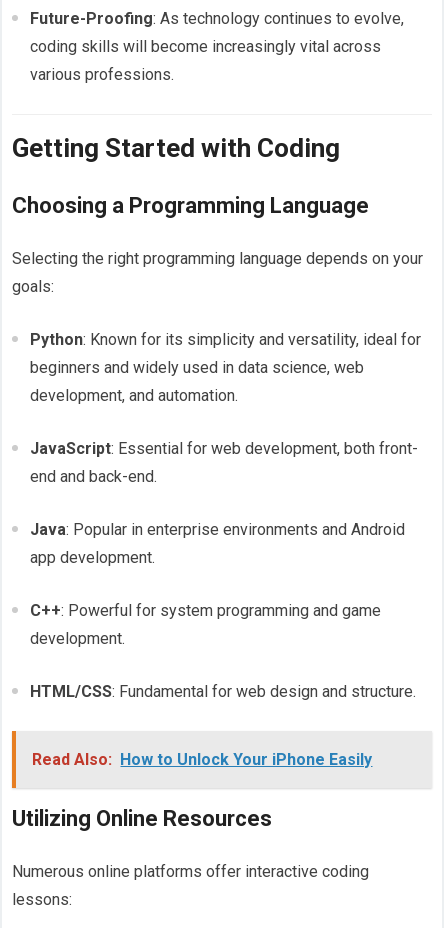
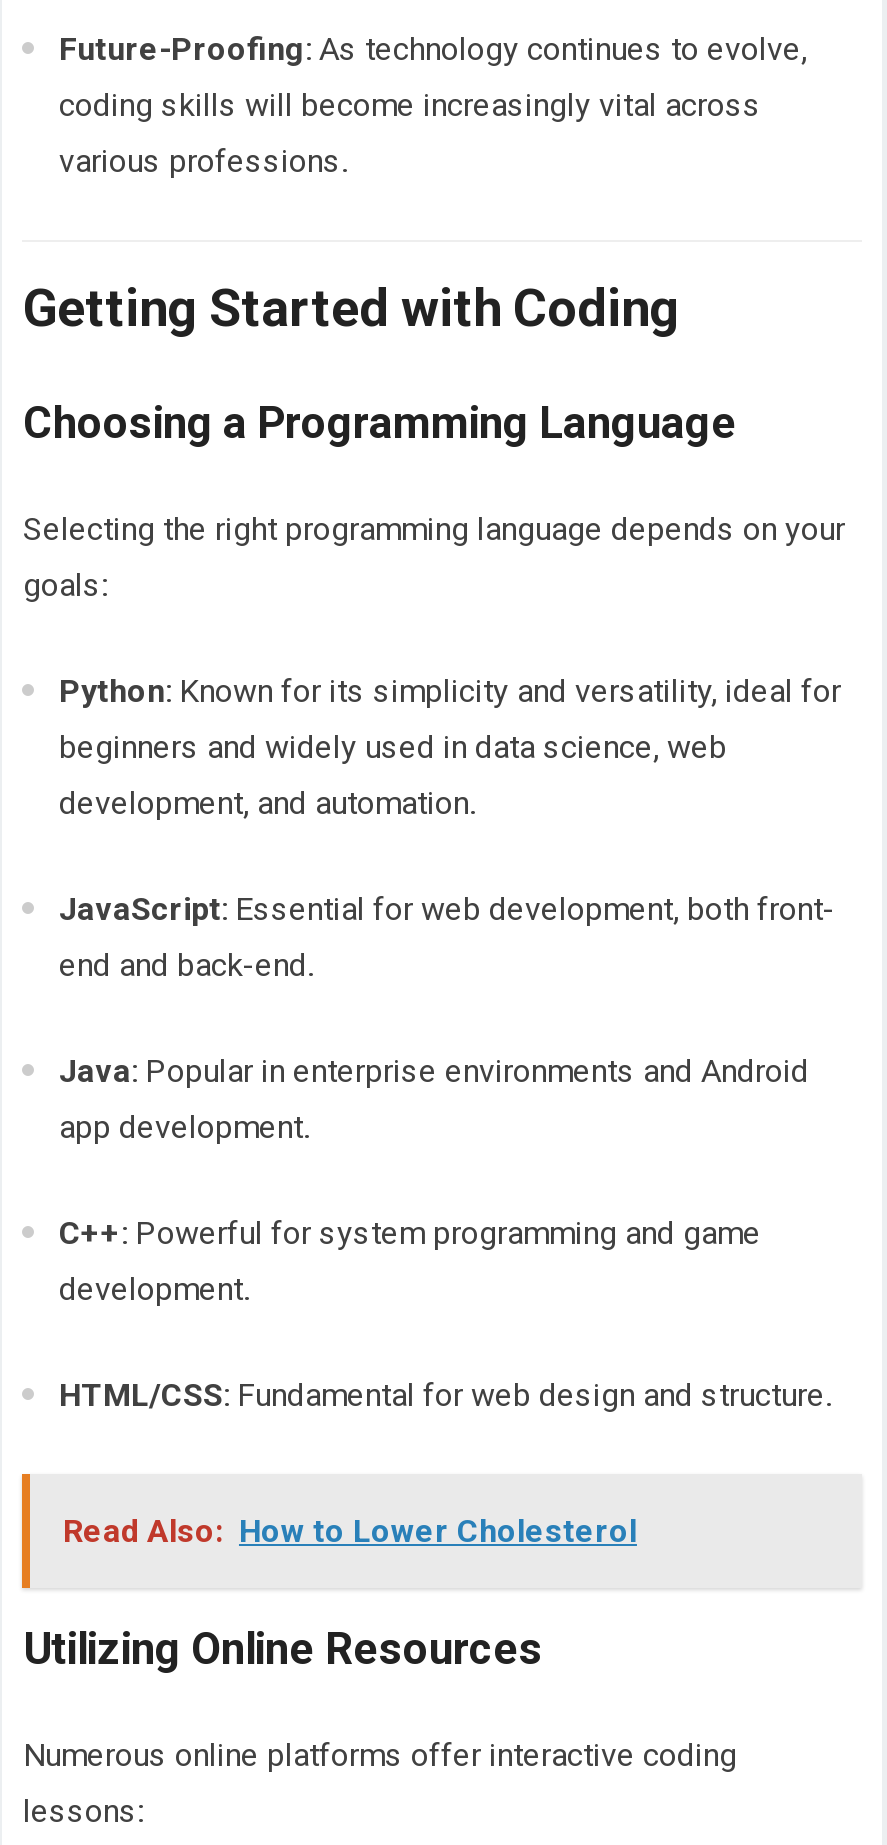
- Read Also: How to Unlock Your iPhone Easily
+ Read Also: How to Lower Cholesterol
